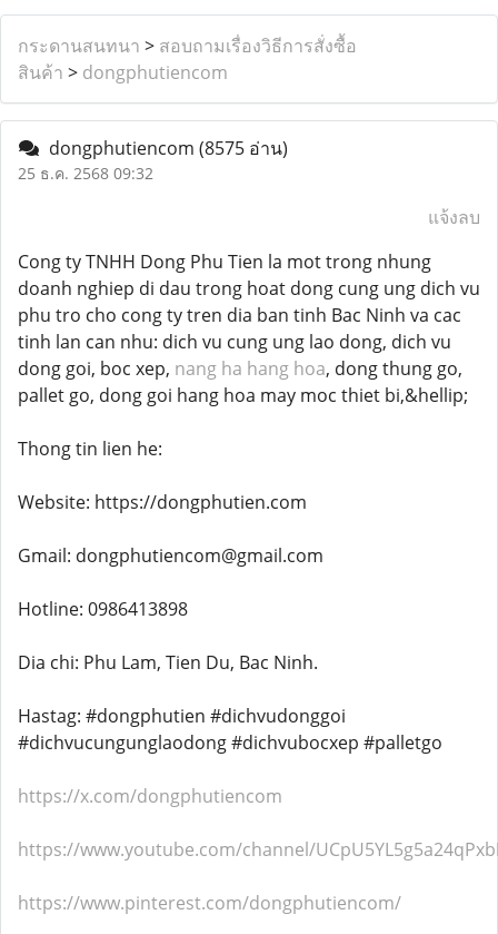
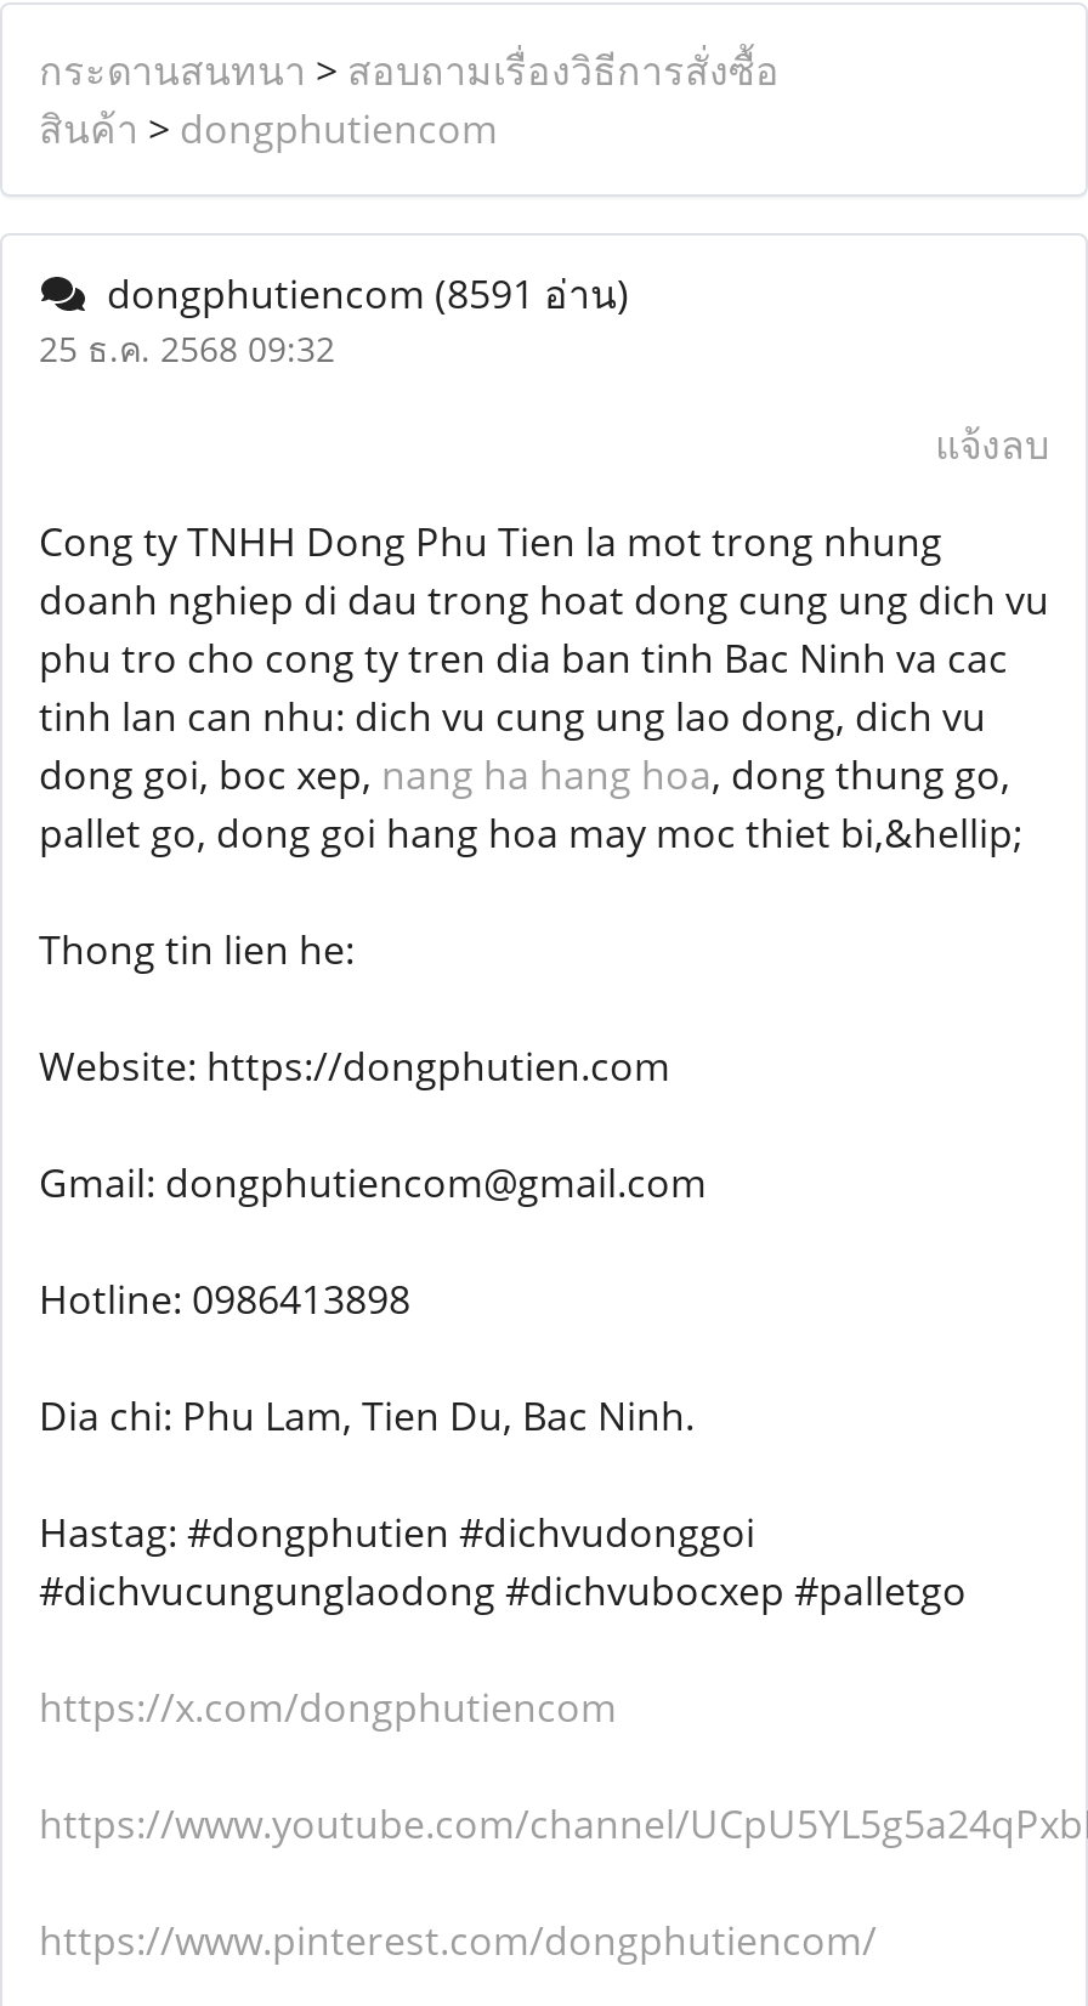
- dongphutiencom (8575 อ่าน)
+ dongphutiencom (8591 อ่าน)
